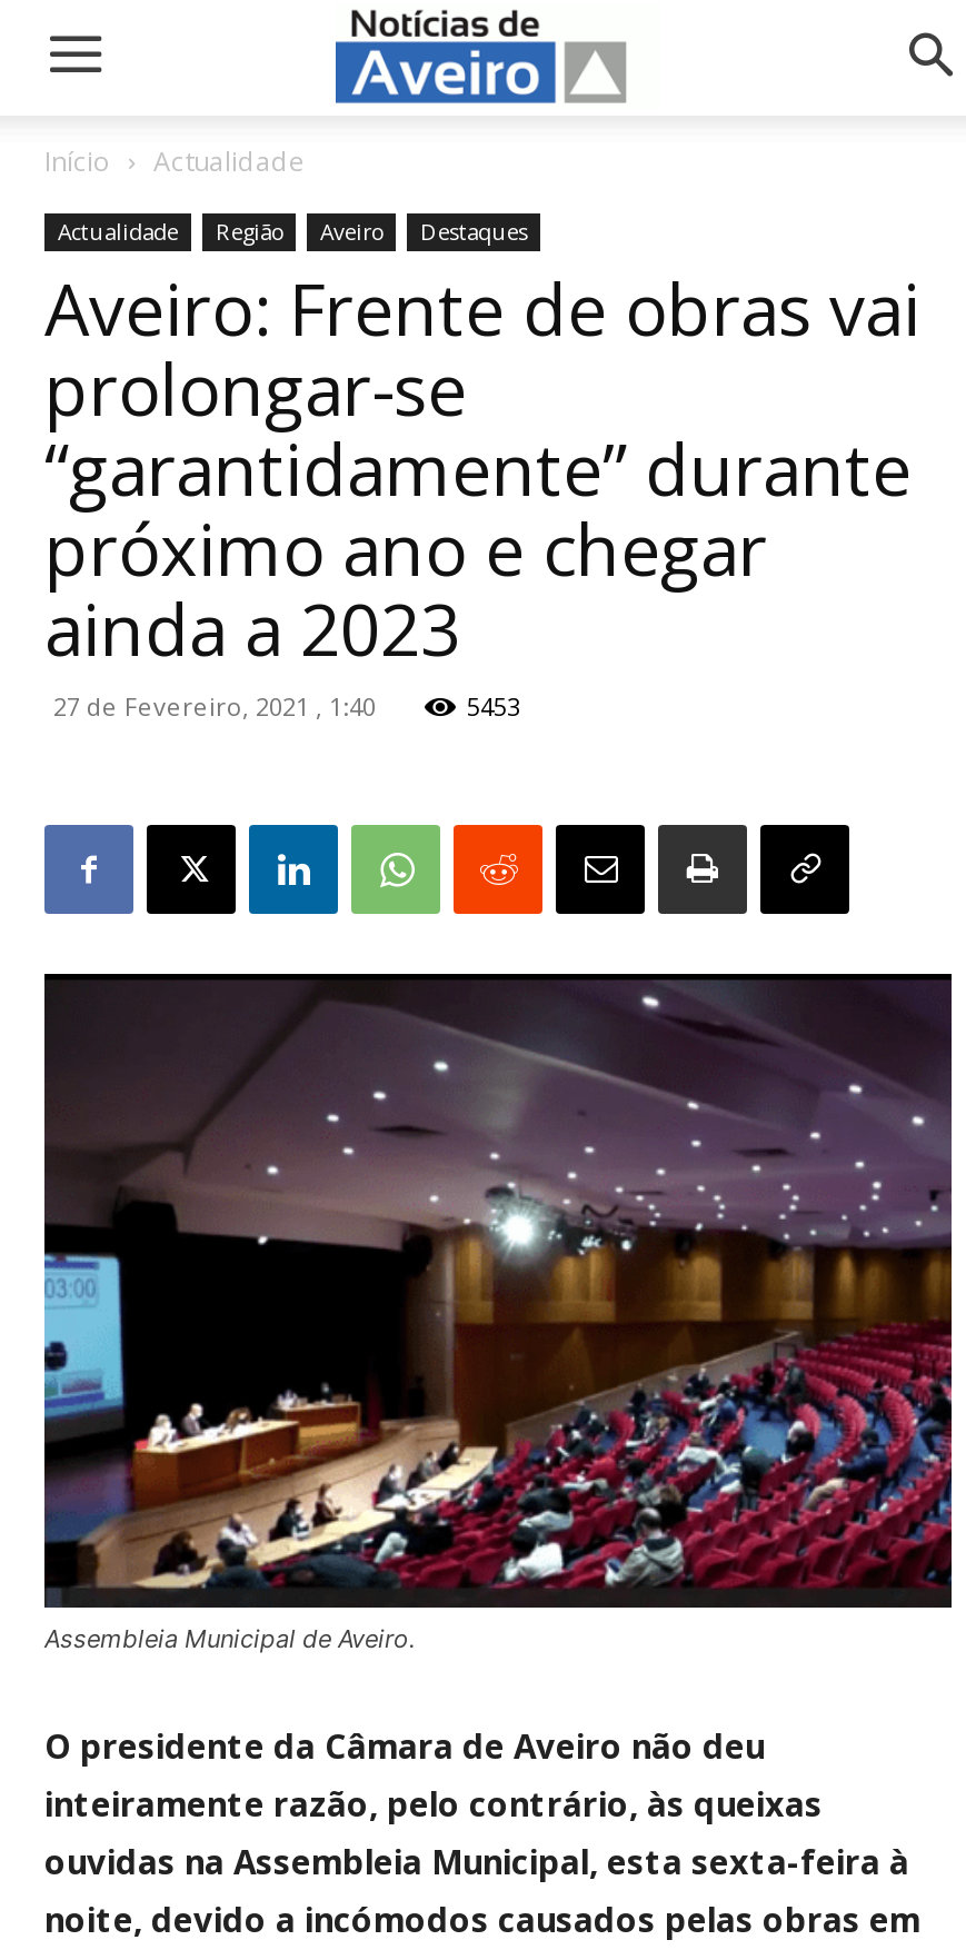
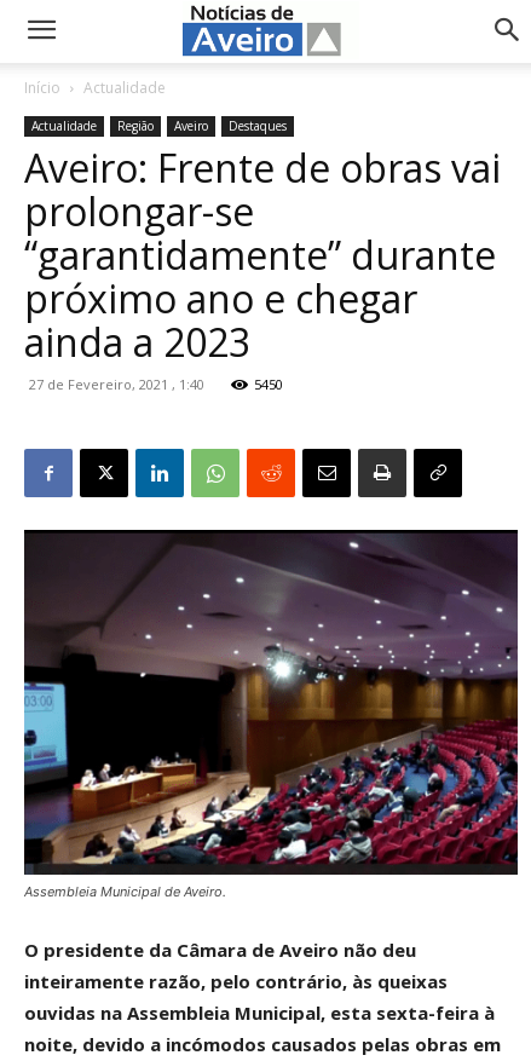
- 5453
+ 5450
